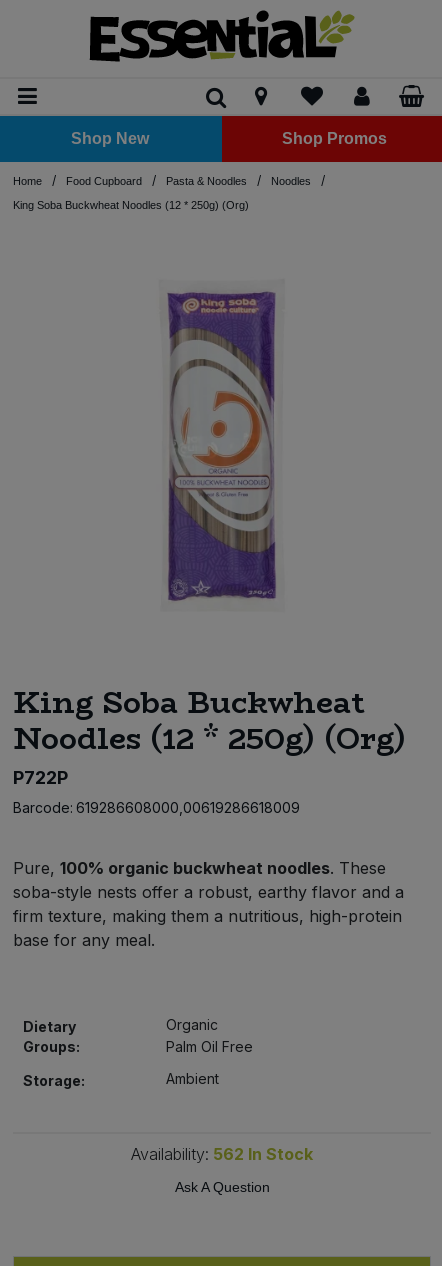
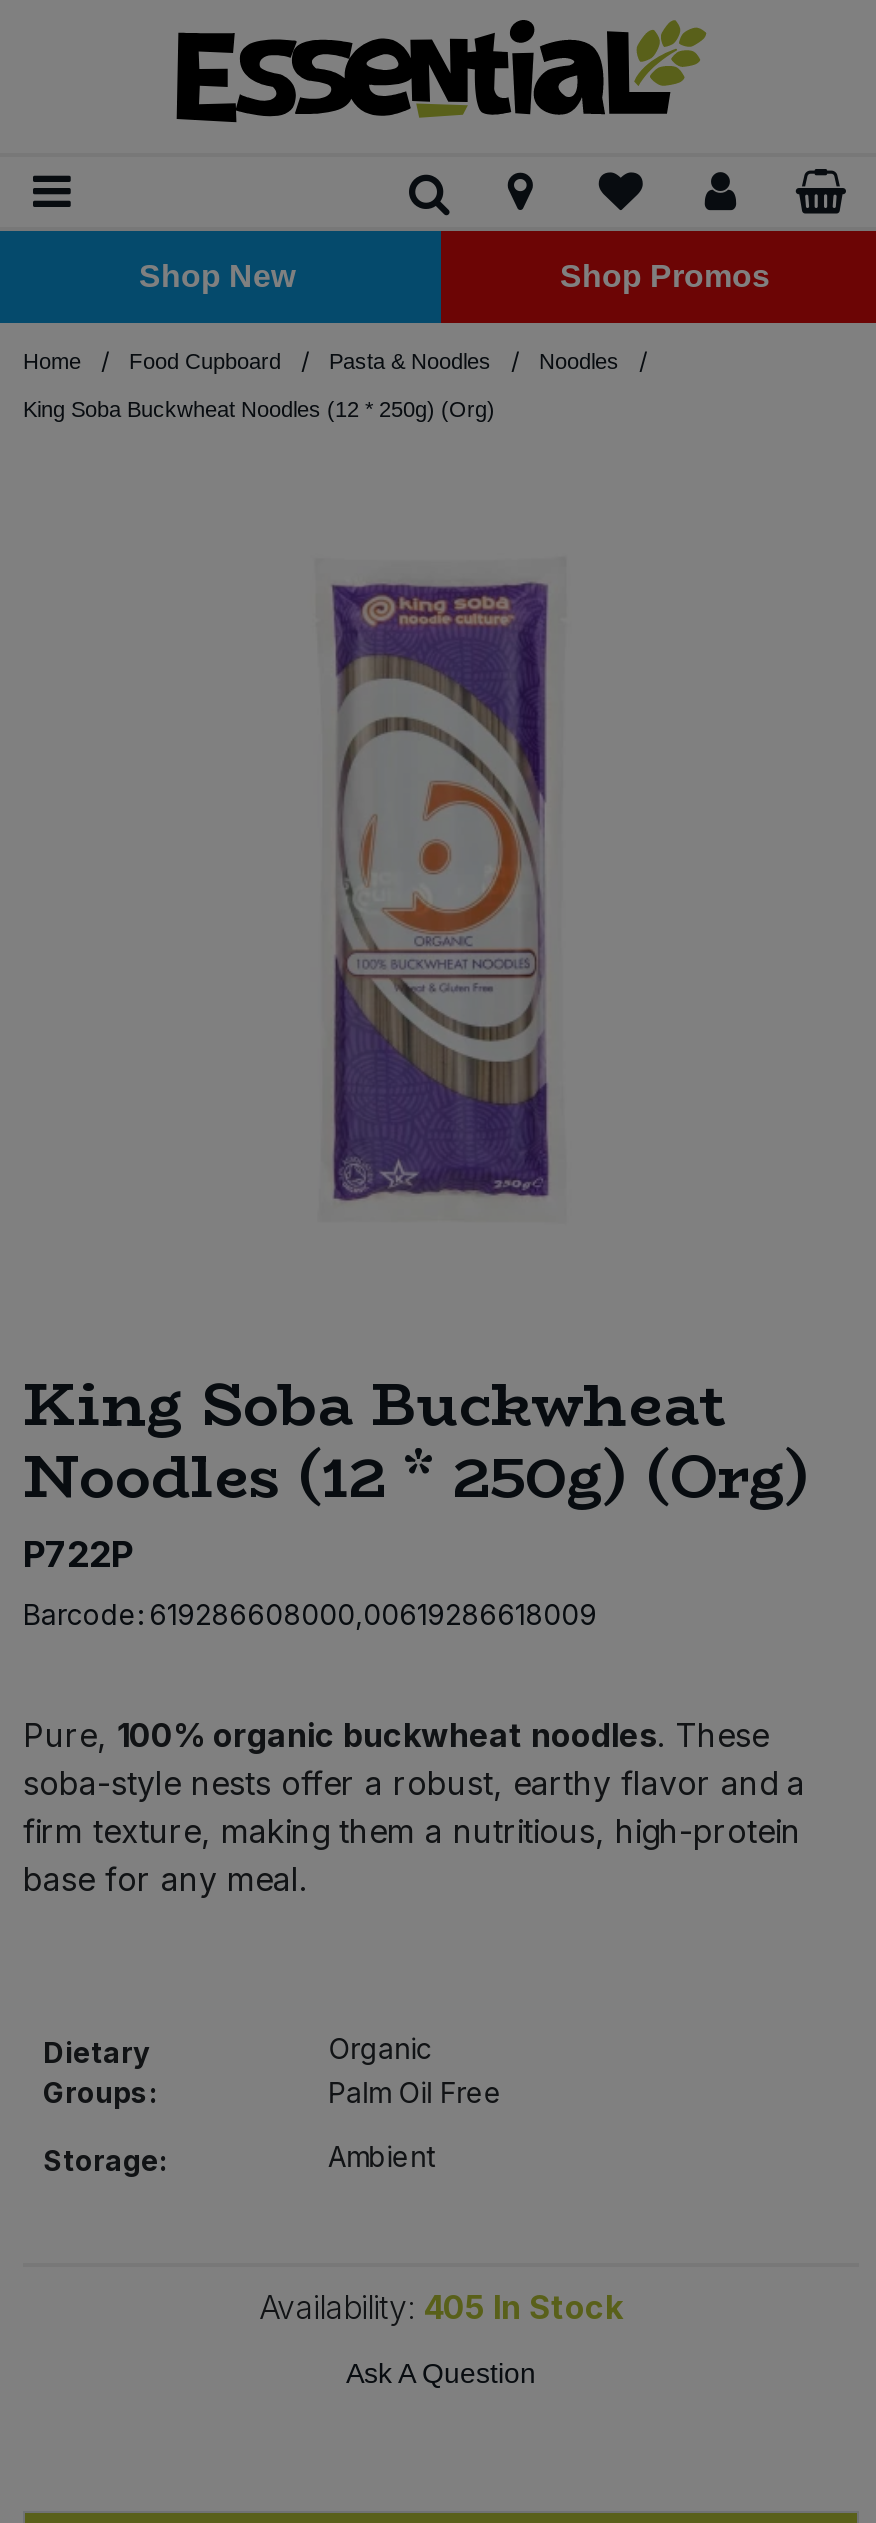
- Availability: 562 In Stock
+ Availability: 405 In Stock
